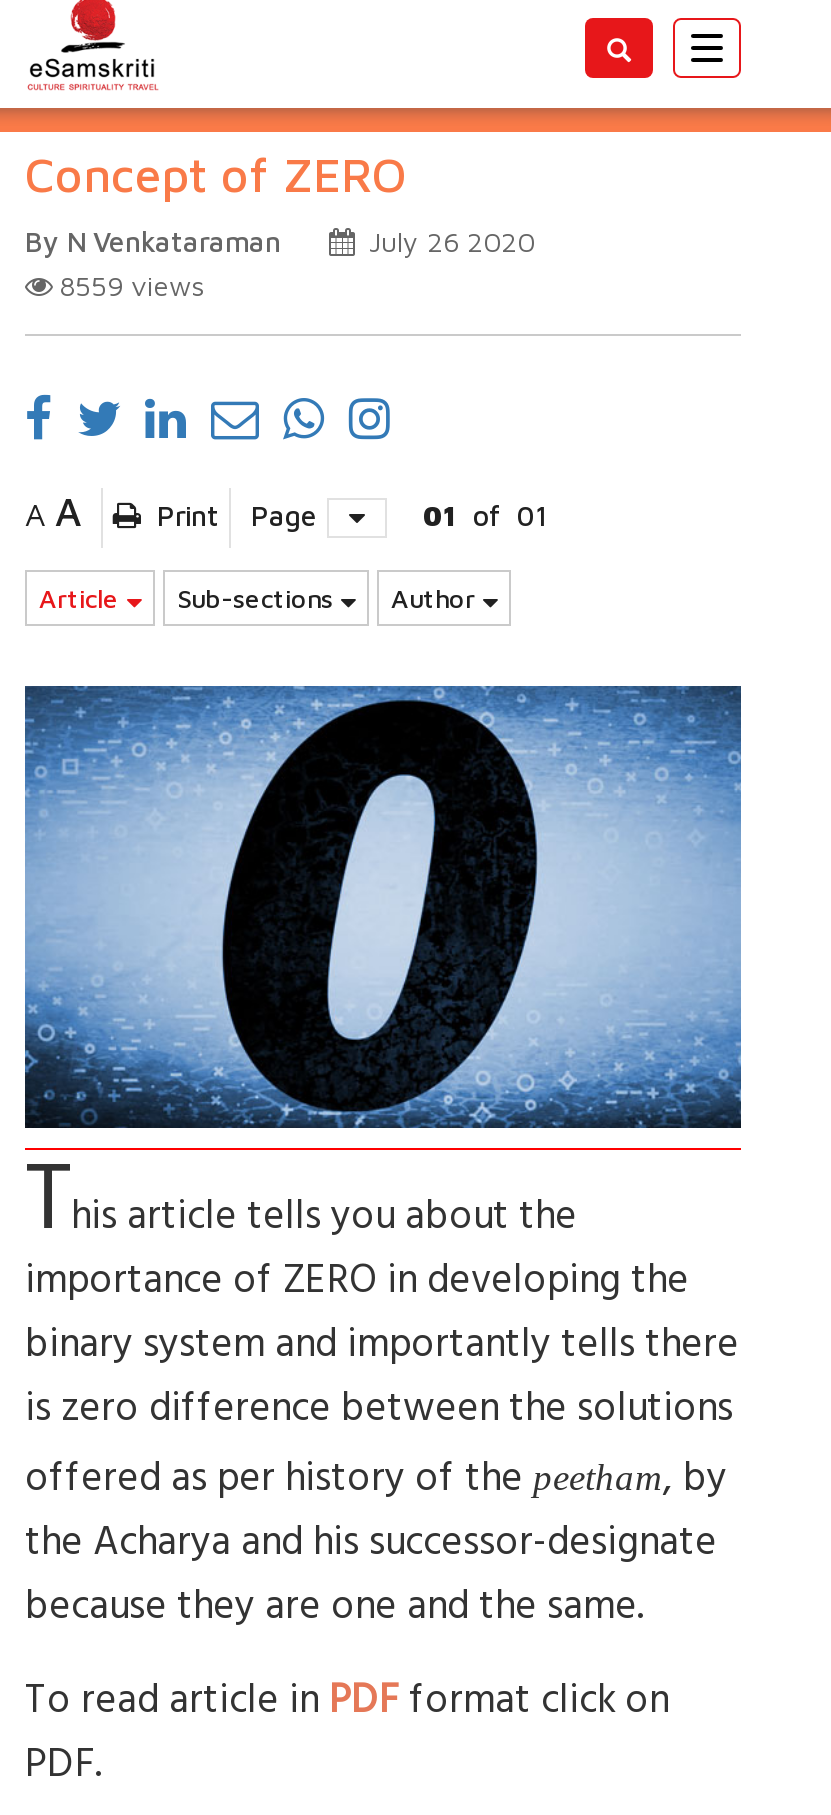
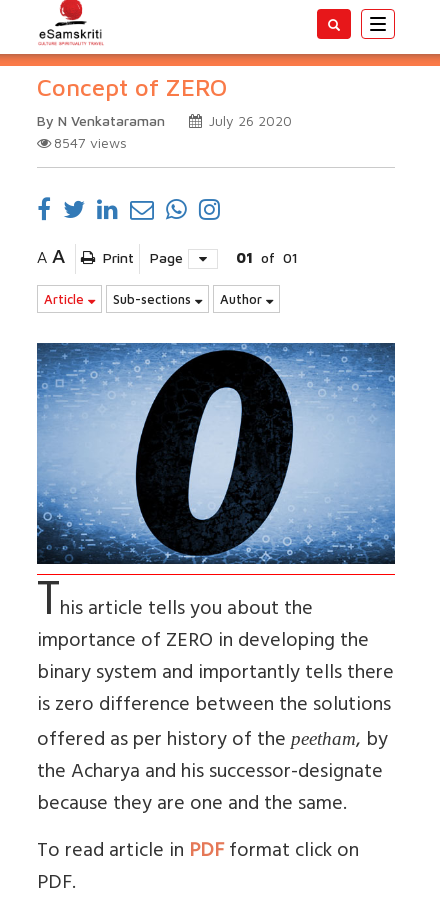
- 8559 views
+ 8547 views
